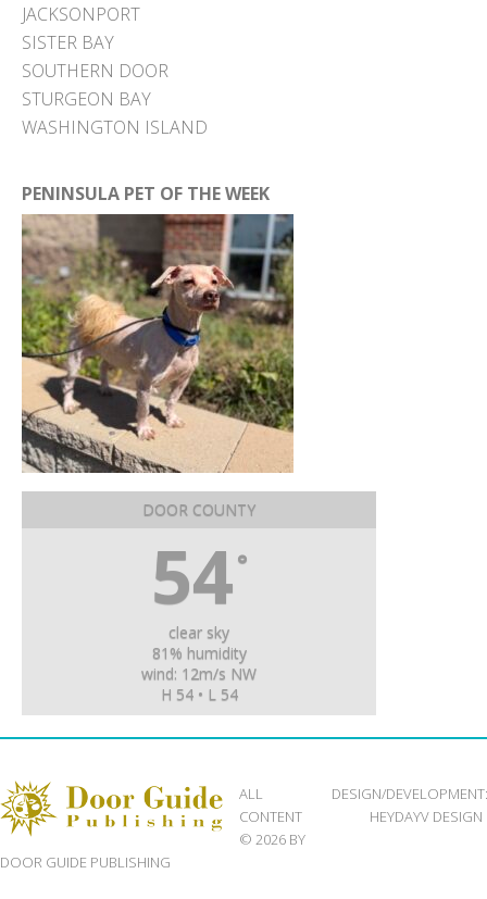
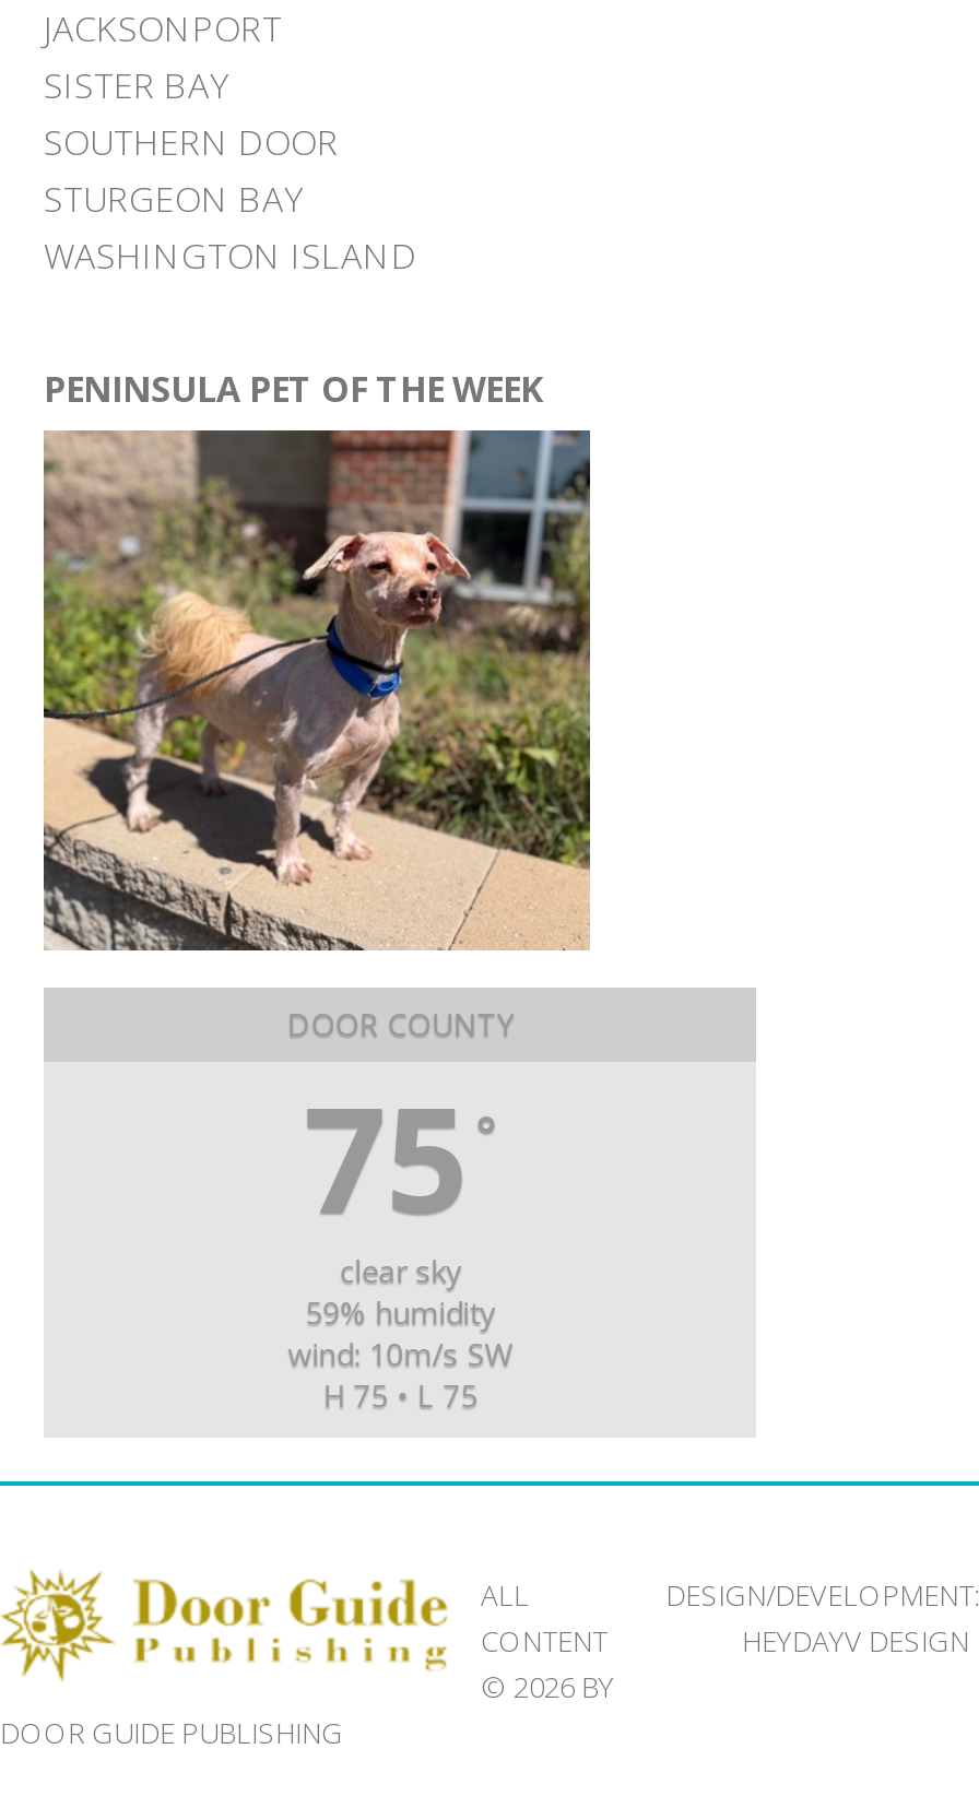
- 54 °
+ 75 °

- 81% humidity
+ 59% humidity

- wind: 12m/s NW
+ wind: 10m/s SW

- H 54 • L 54
+ H 75 • L 75
